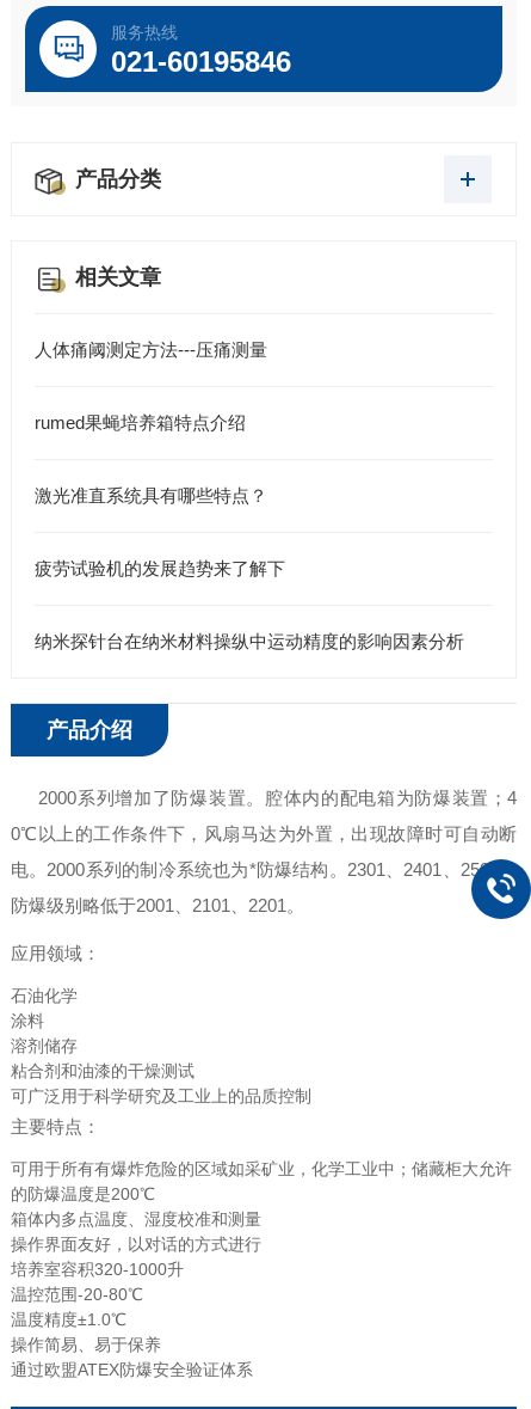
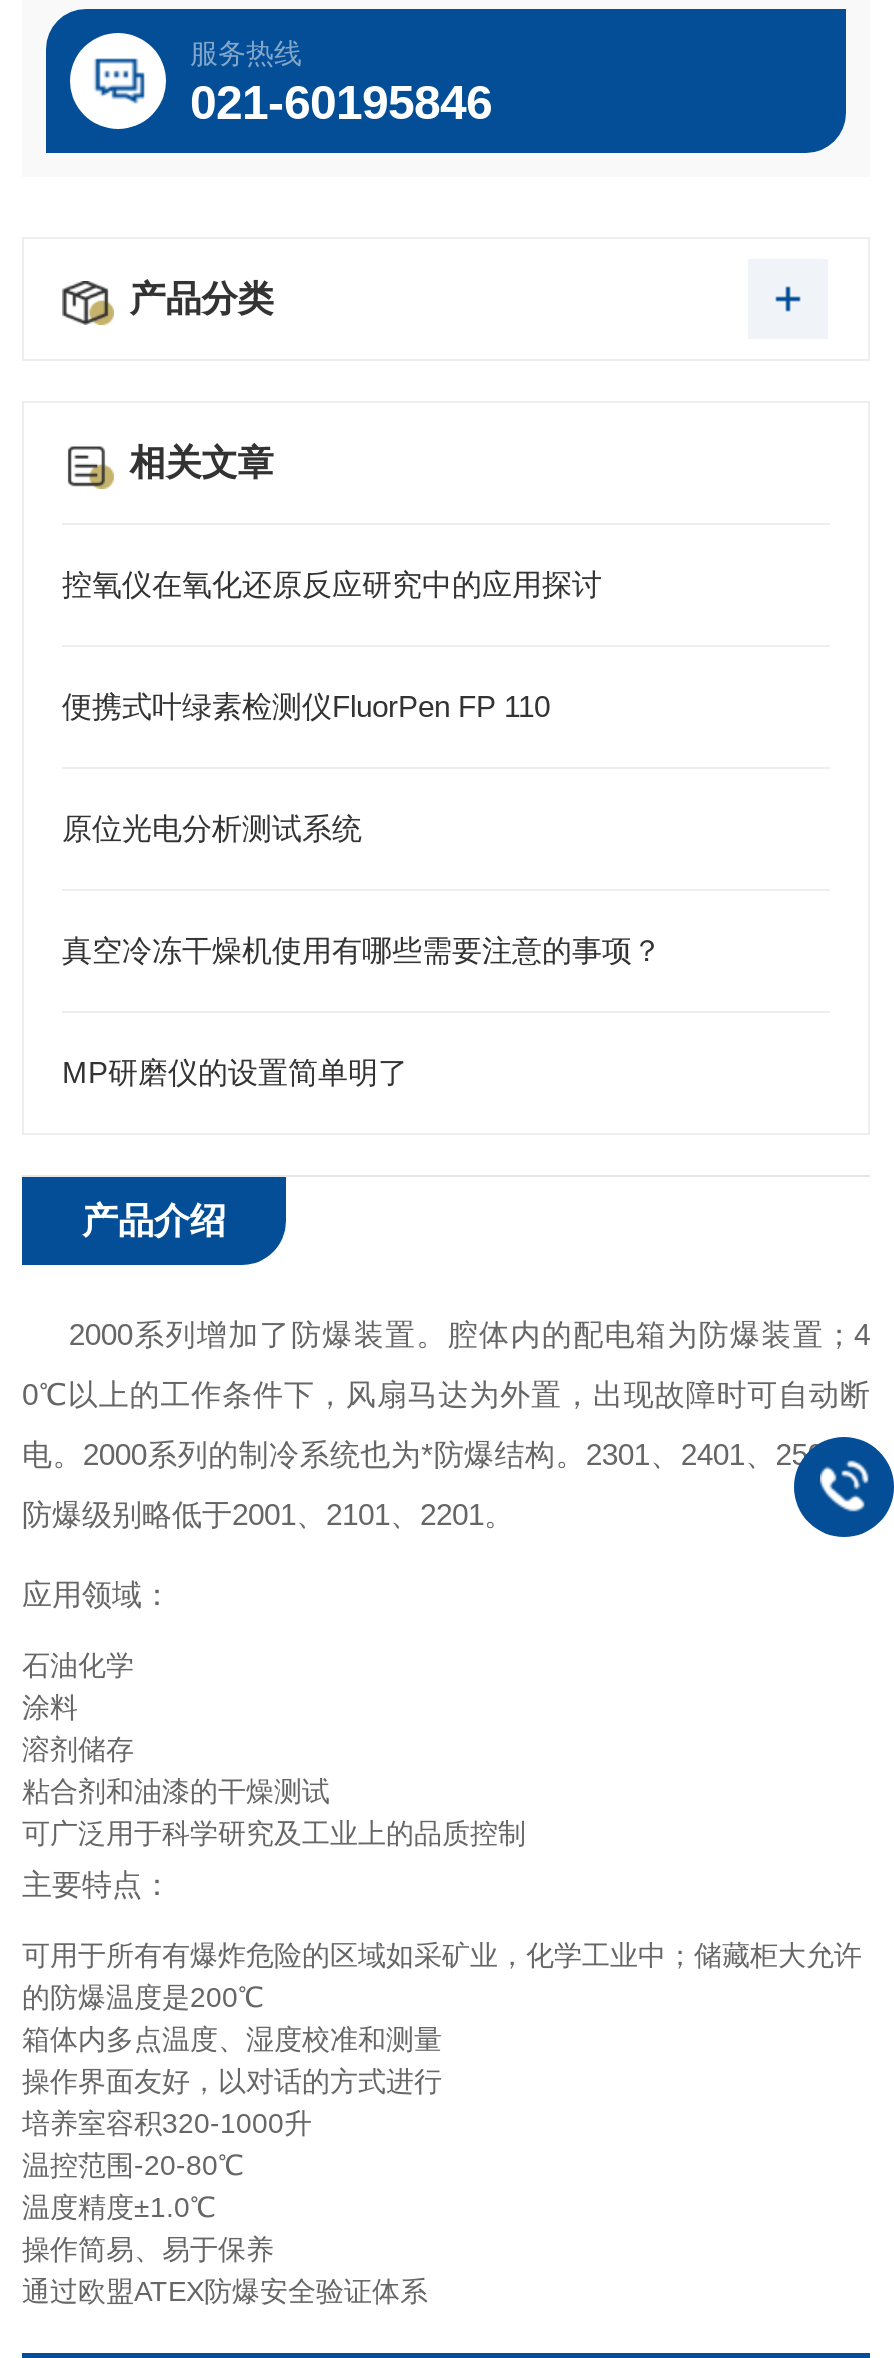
- 人体痛阈测定方法---压痛测量
+ 控氧仪在氧化还原反应研究中的应用探讨

- rumed果蝇培养箱特点介绍
+ 便携式叶绿素检测仪FluorPen FP 110

- 激光准直系统具有哪些特点？
+ 原位光电分析测试系统

- 疲劳试验机的发展趋势来了解下
+ 真空冷冻干燥机使用有哪些需要注意的事项？

- 纳米探针台在纳米材料操纵中运动精度的影响因素分析
+ MP研磨仪的设置简单明了
